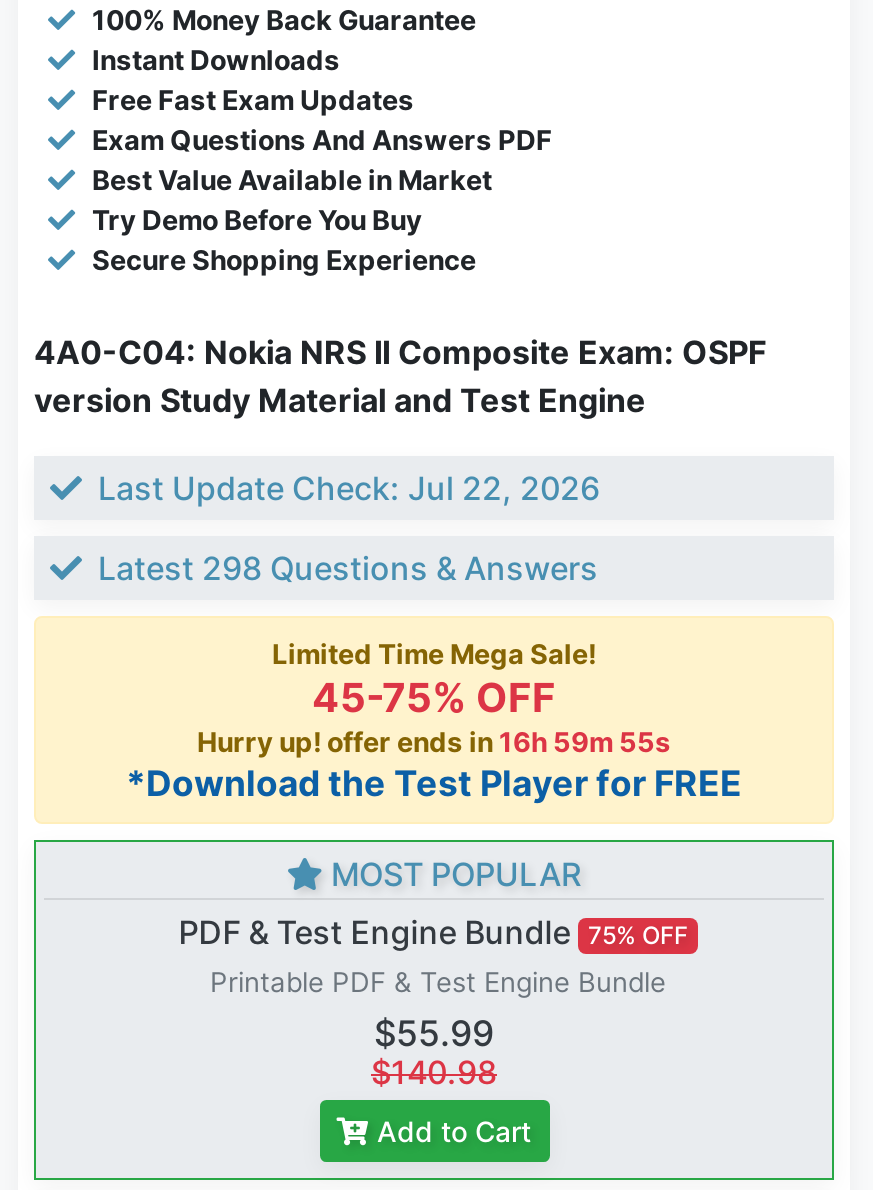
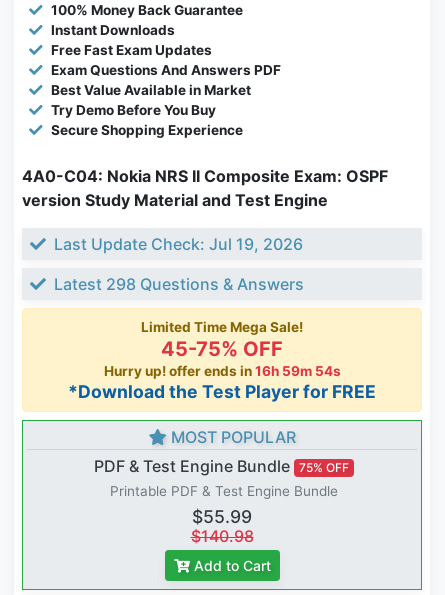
- Last Update Check: Jul 22, 2026
+ Last Update Check: Jul 19, 2026
